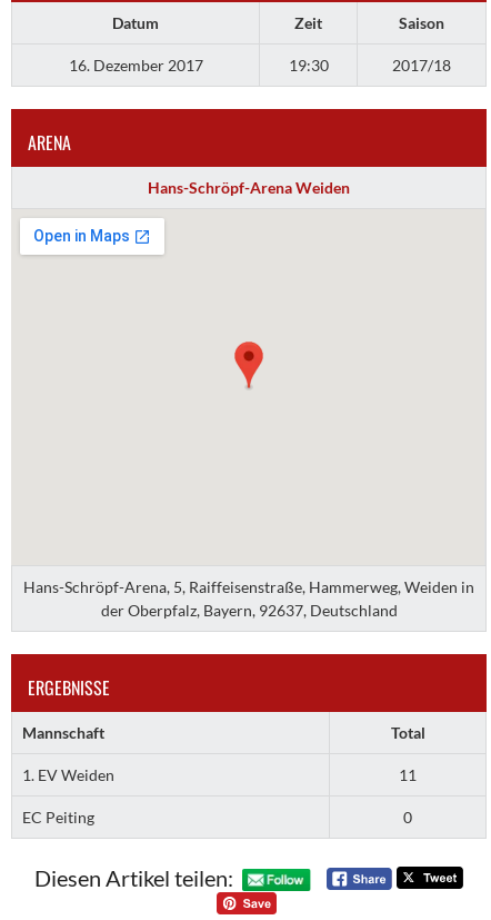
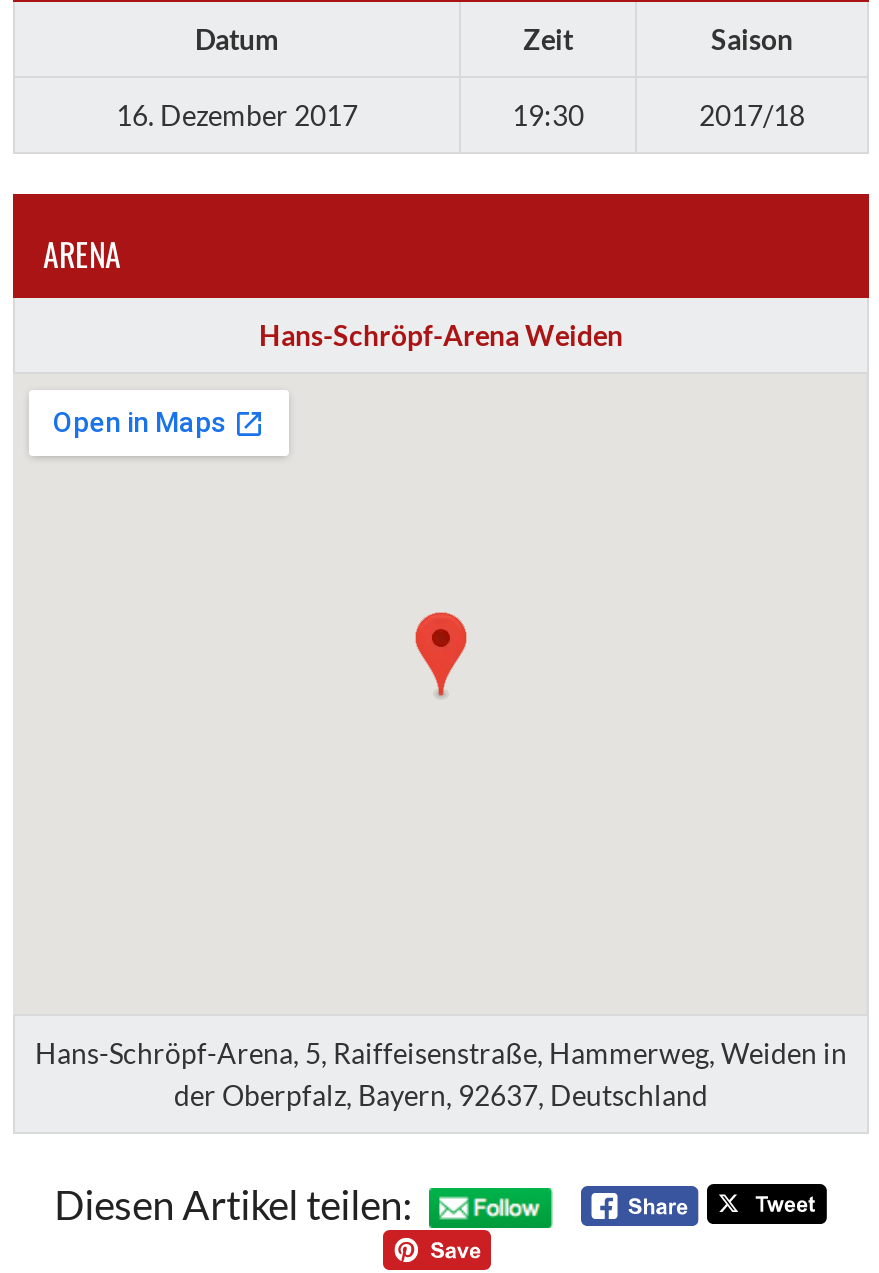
- ERGEBNISSE
- Mannschaft
- Total
- 1. EV Weiden
- 11
- EC Peiting
- 0
